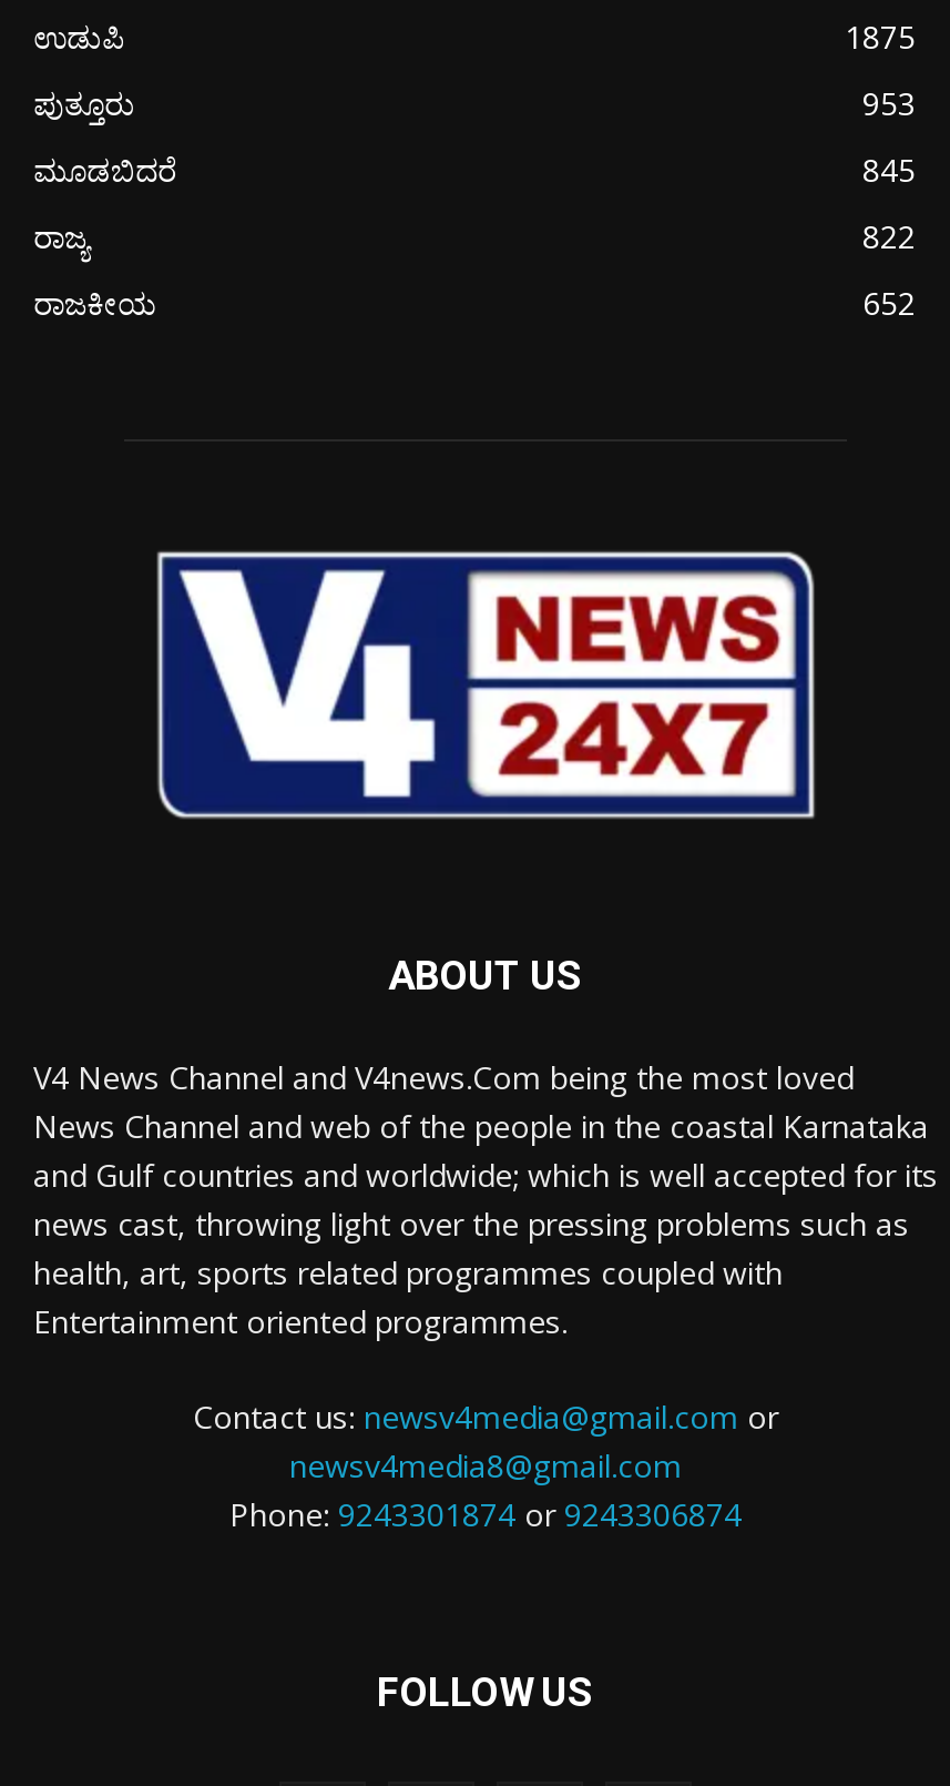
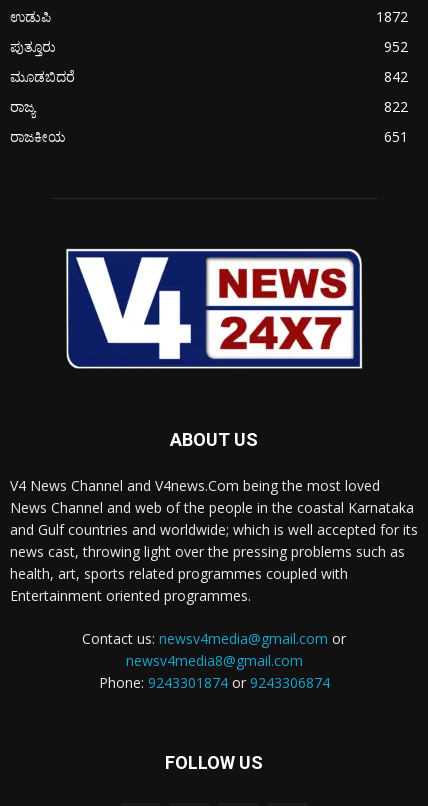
- 1875
+ 1872

- 953
+ 952

- 845
+ 842

- 652
+ 651
